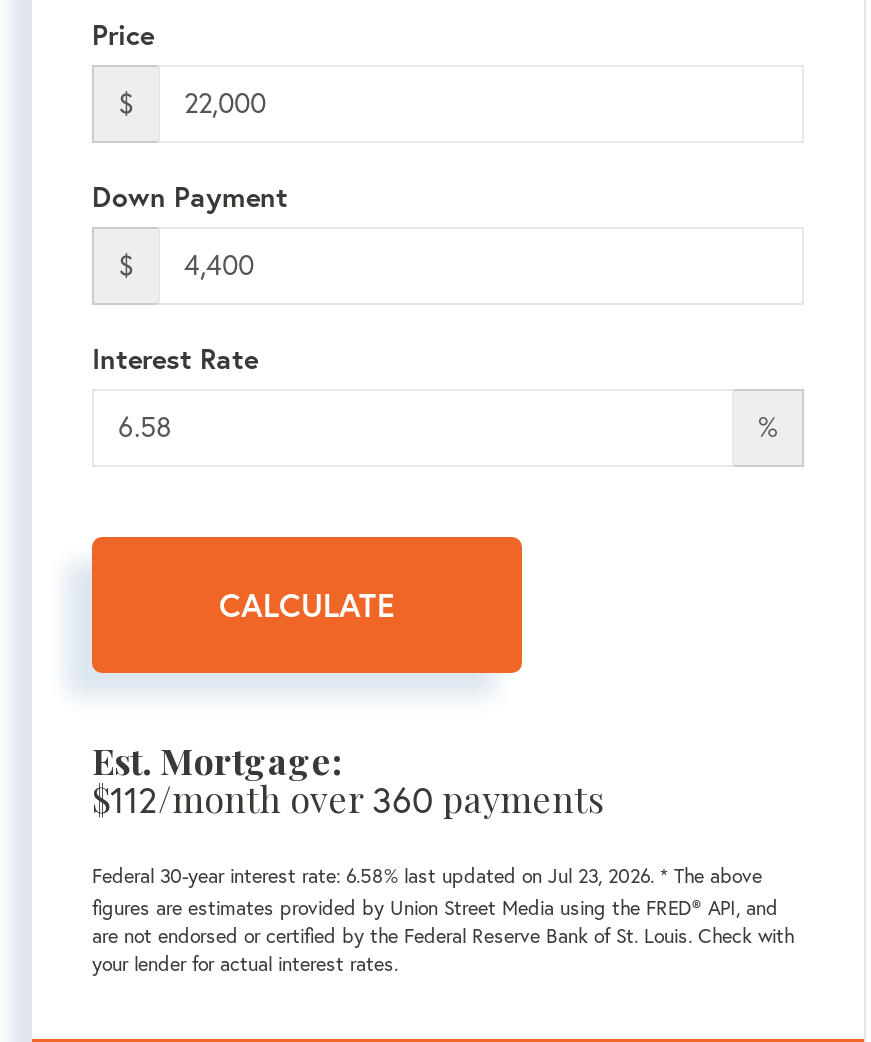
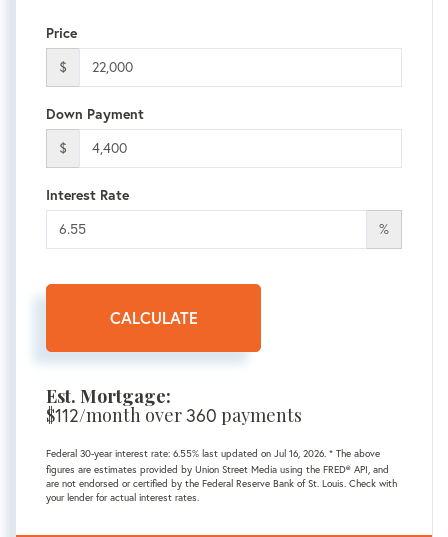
- Federal 30-year interest rate: 6.58% last updated on Jul 23, 2026. * The above
+ Federal 30-year interest rate: 6.55% last updated on Jul 16, 2026. * The above
